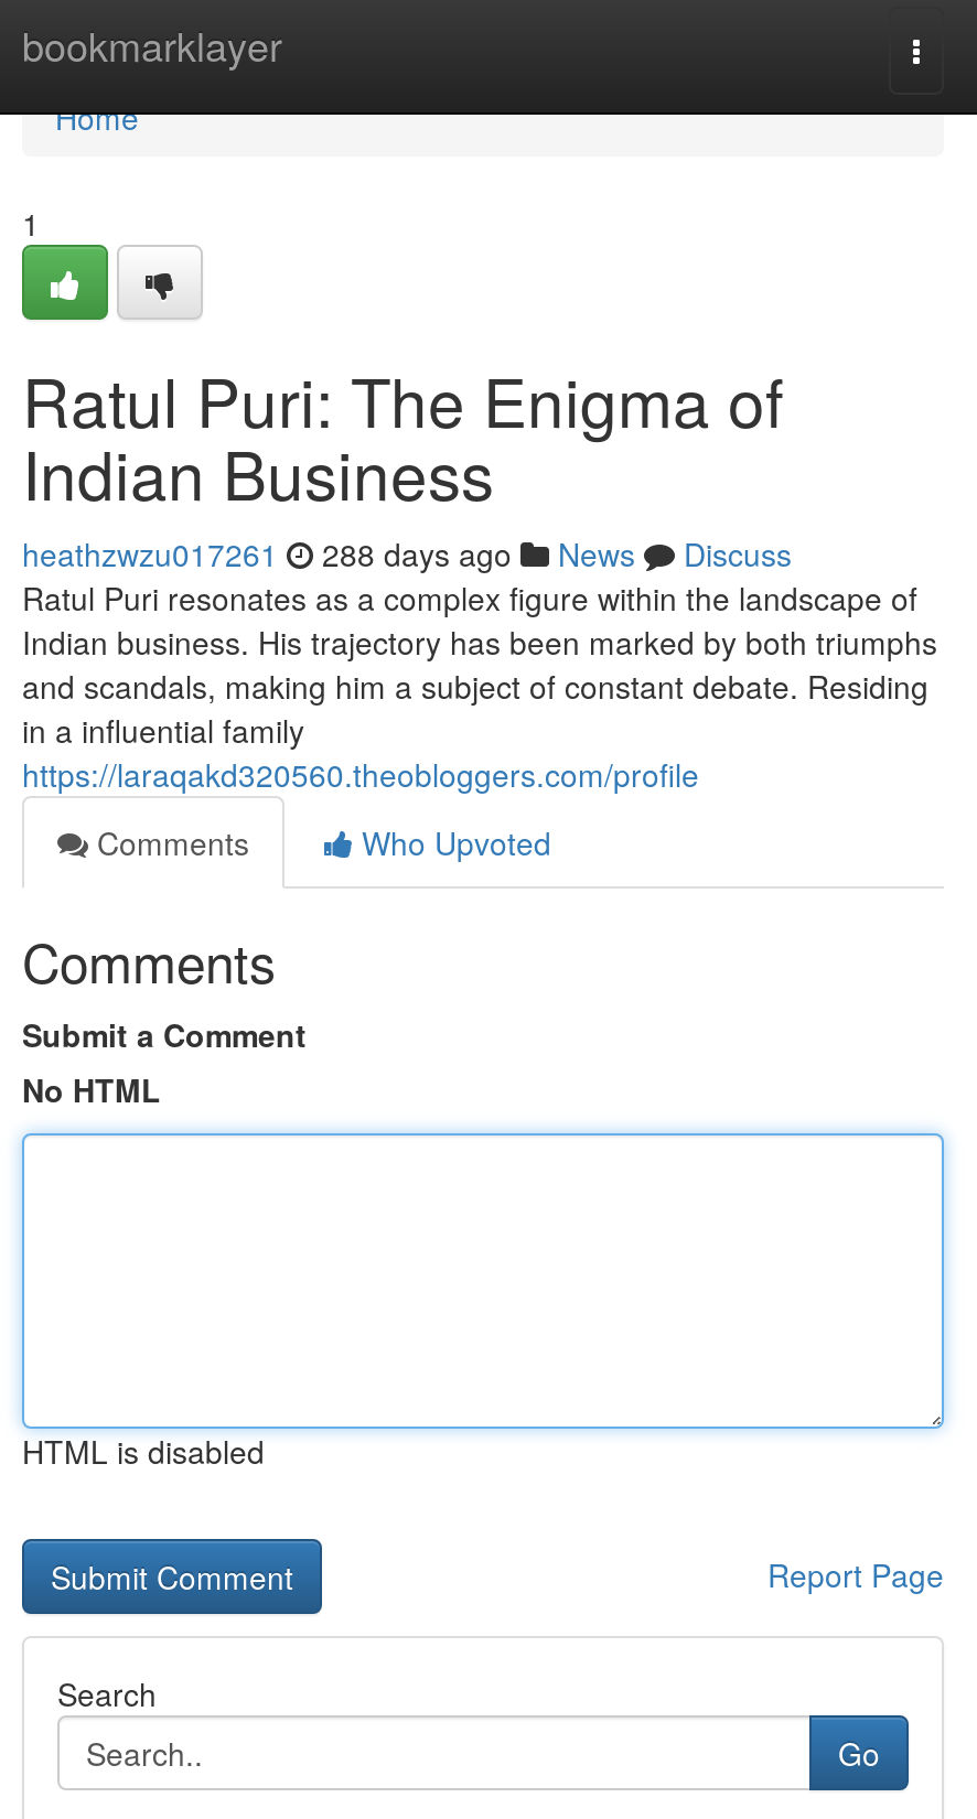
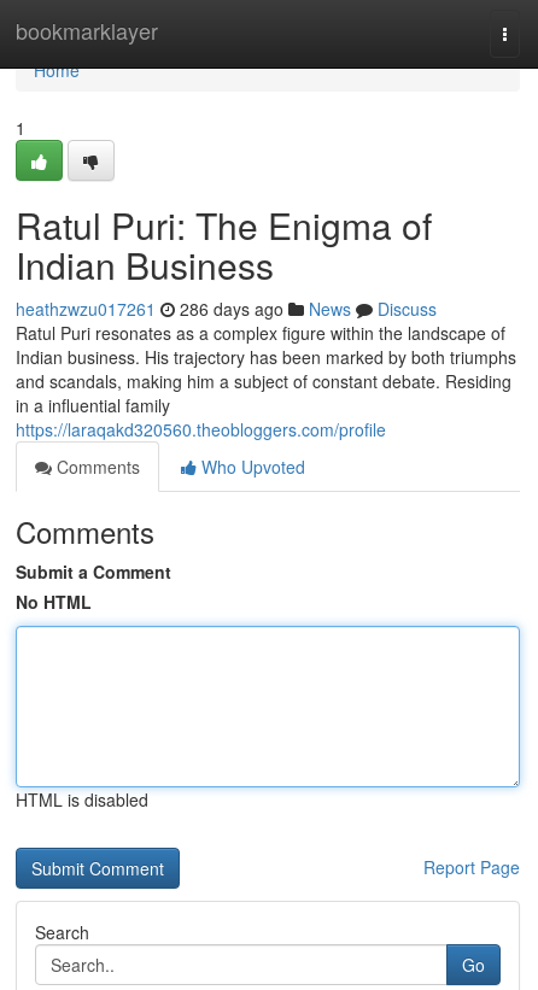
- heathzwzu017261 288 days ago News Discuss
+ heathzwzu017261 286 days ago News Discuss
